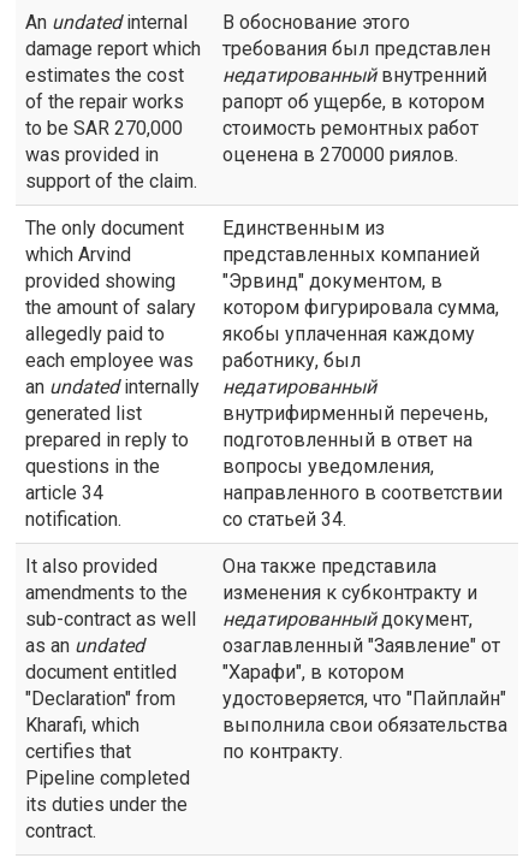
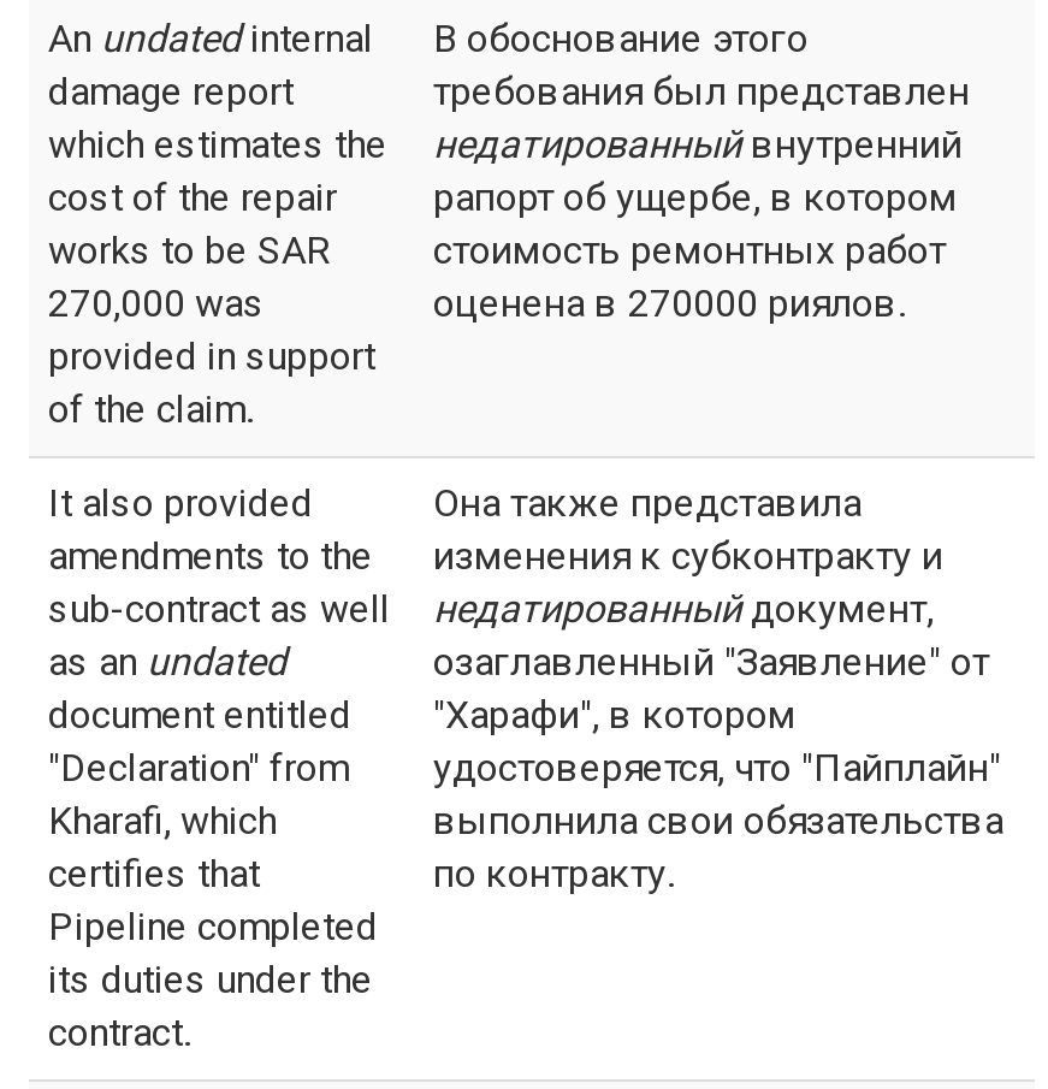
- The only document
- which Arvind
- provided showing
- the amount of salary
- allegedly paid to
- each employee was
- an undated internally
- generated list
- prepared in reply to
- questions in the
- article 34
- notification.

- Единственным из
- представленных компанией
- "Эрвинд" документом, в
- котором фигурировала сумма,
- якобы уплаченная каждому
- работнику, был
- недатированный
- внутрифирменный перечень,
- подготовленный в ответ на
- вопросы уведомления,
- направленного в соответствии
- со статьей 34.
